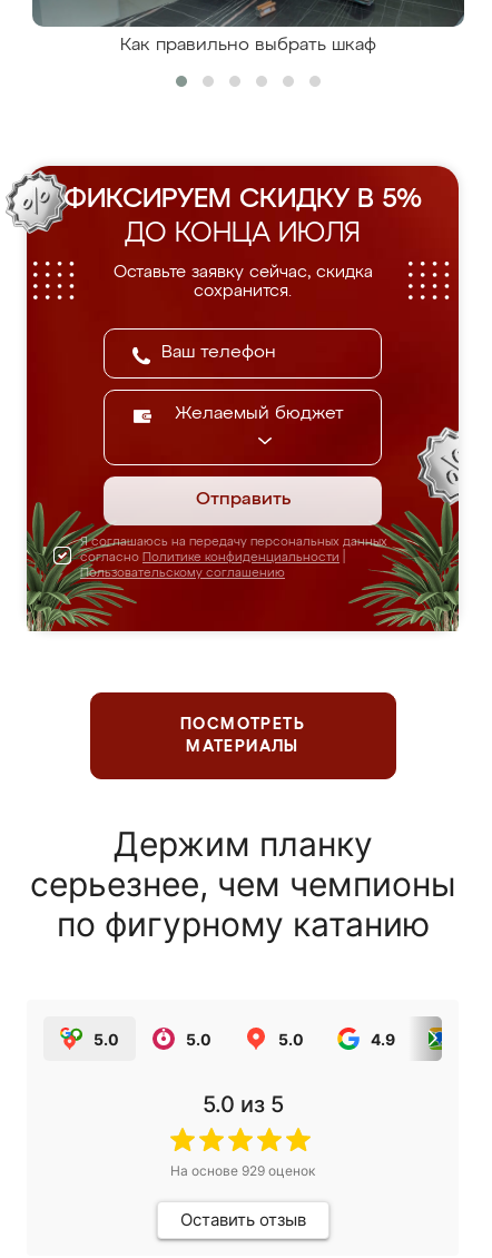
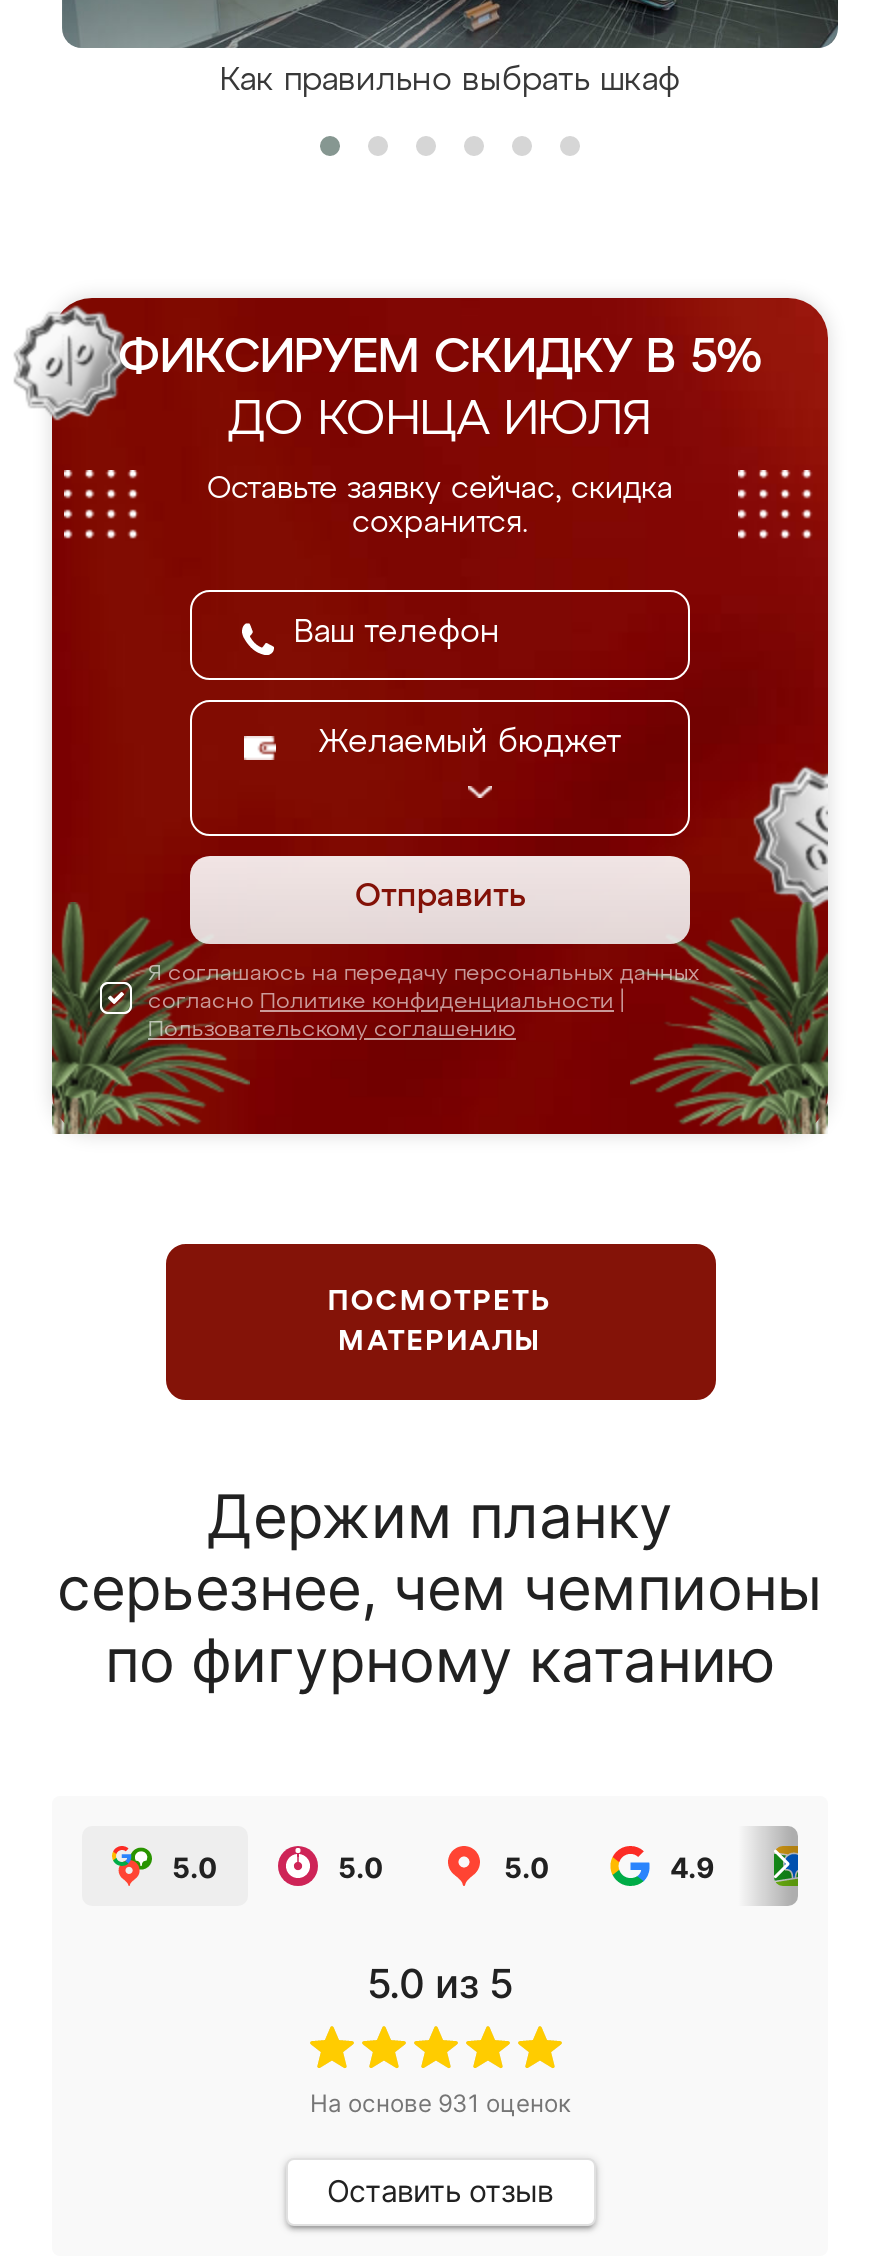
- На основе 929 оценок
+ На основе 931 оценок
